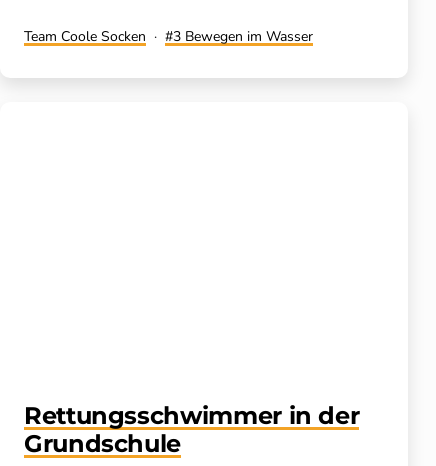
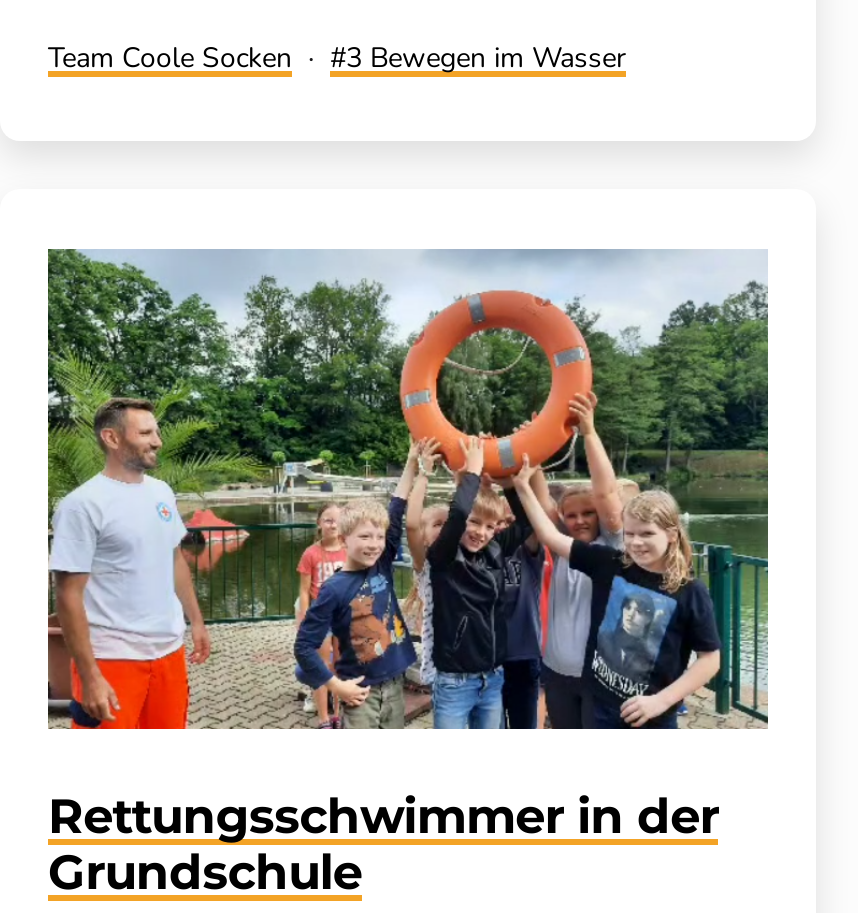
+ [image]
